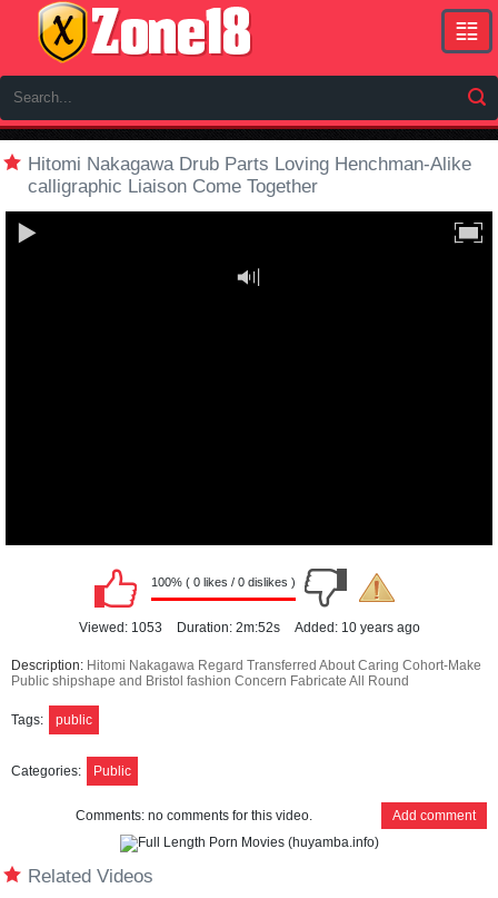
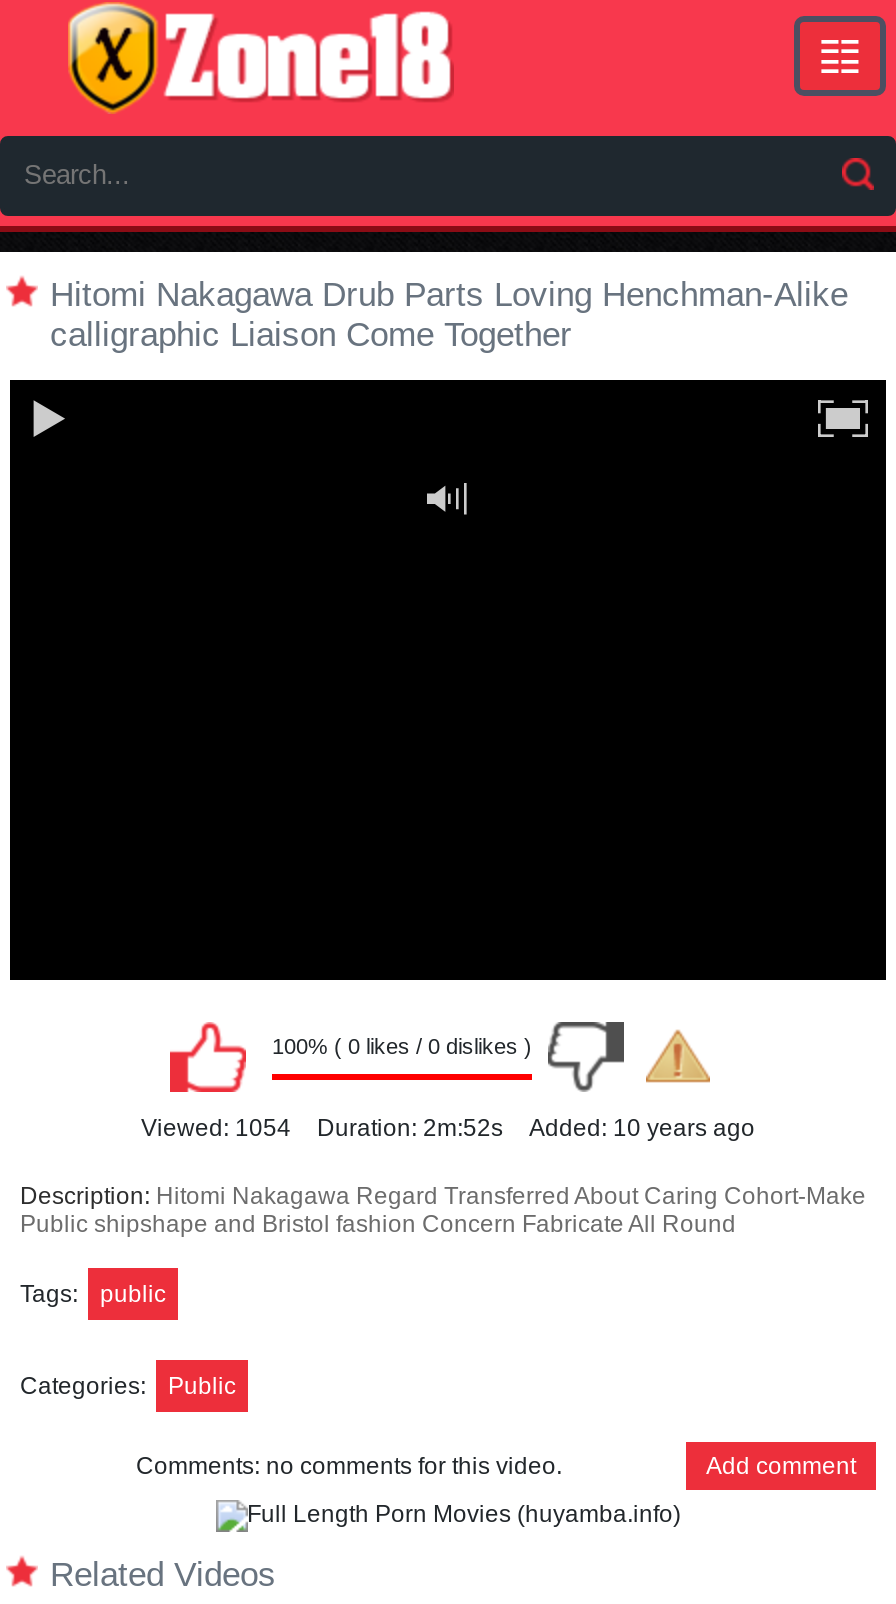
- Viewed: 1053 Duration: 2m:52s Added: 10 years ago
+ Viewed: 1054 Duration: 2m:52s Added: 10 years ago
